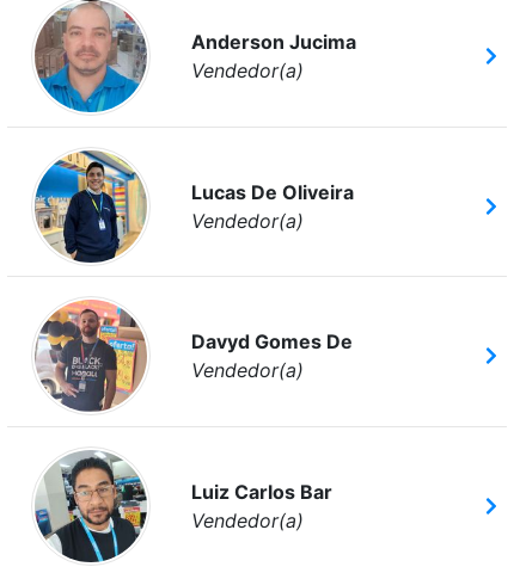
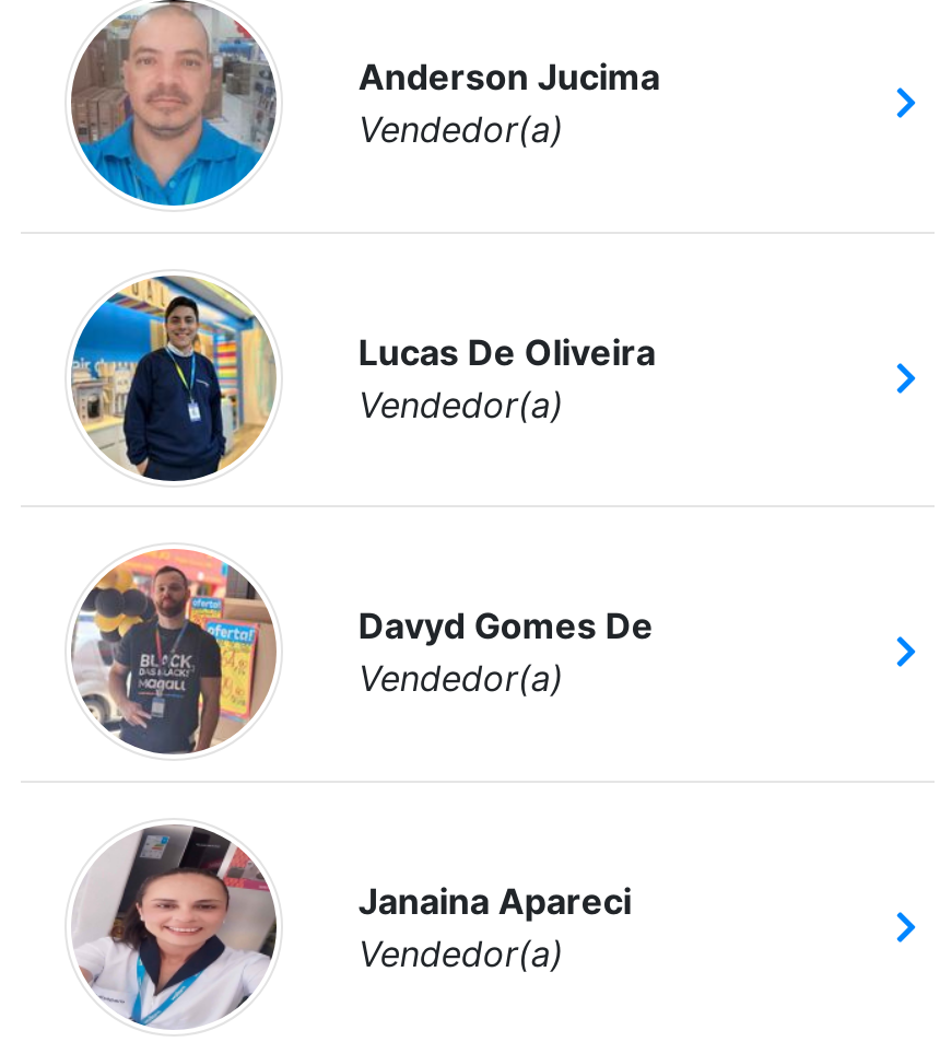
- [image]
- Luiz Carlos Bar
+ [image]
+ Janaina Apareci
